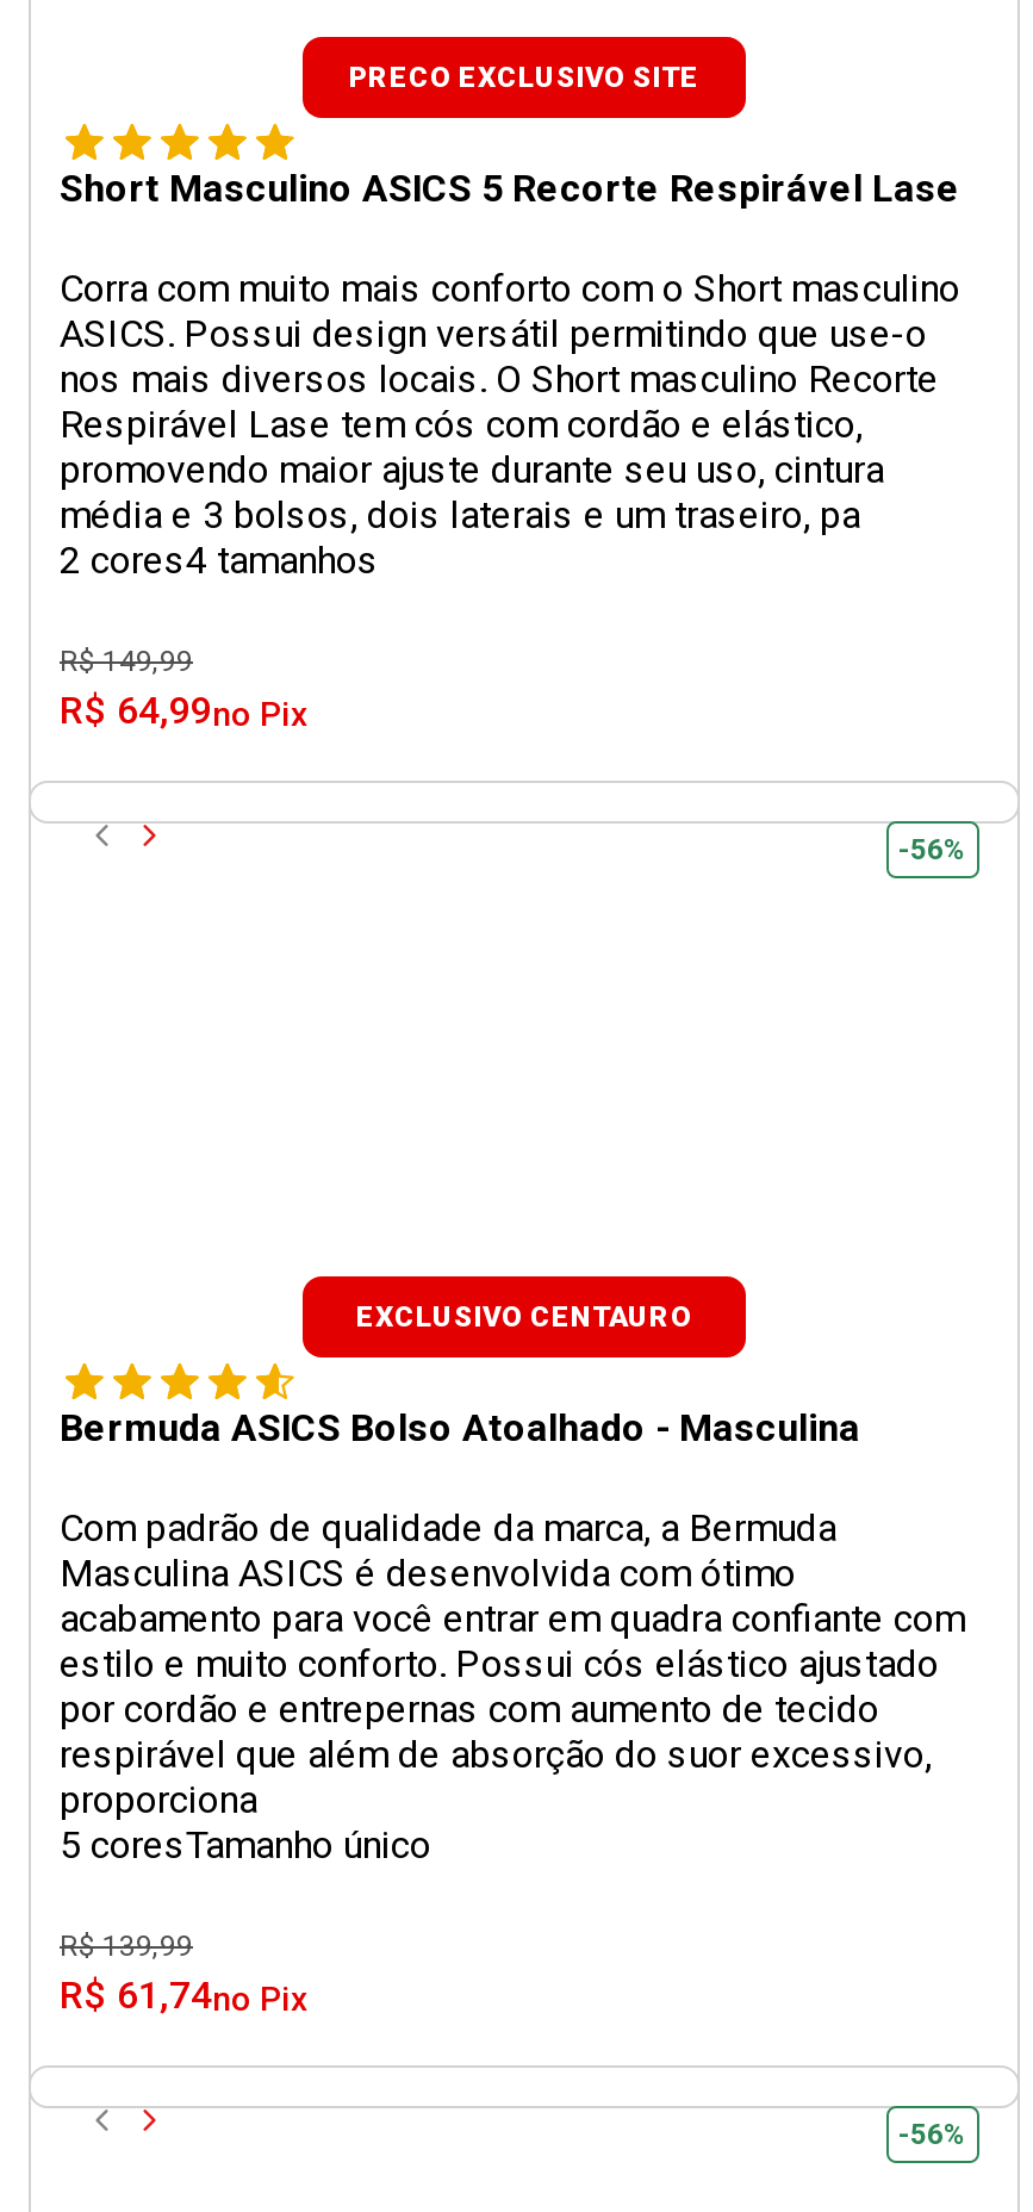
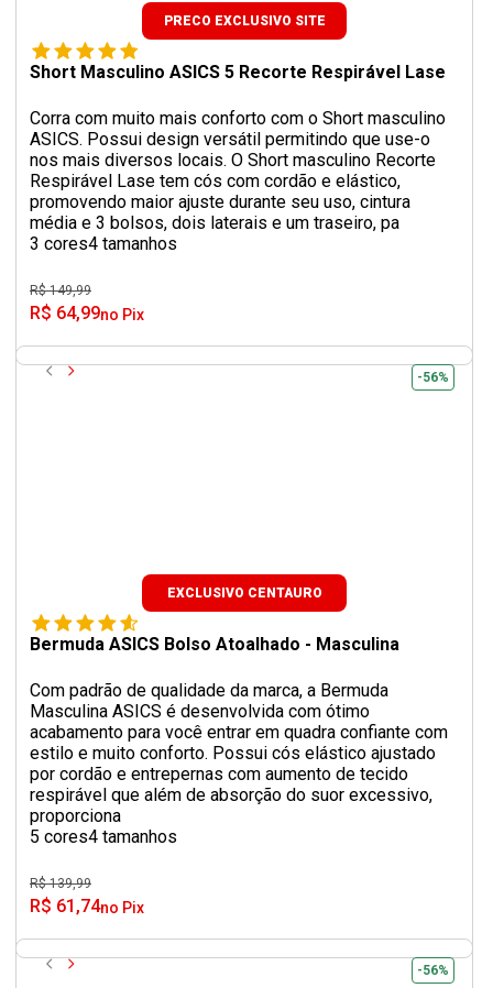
- 2 cores4 tamanhos
+ 3 cores4 tamanhos

- 5 coresTamanho único
+ 5 cores4 tamanhos
